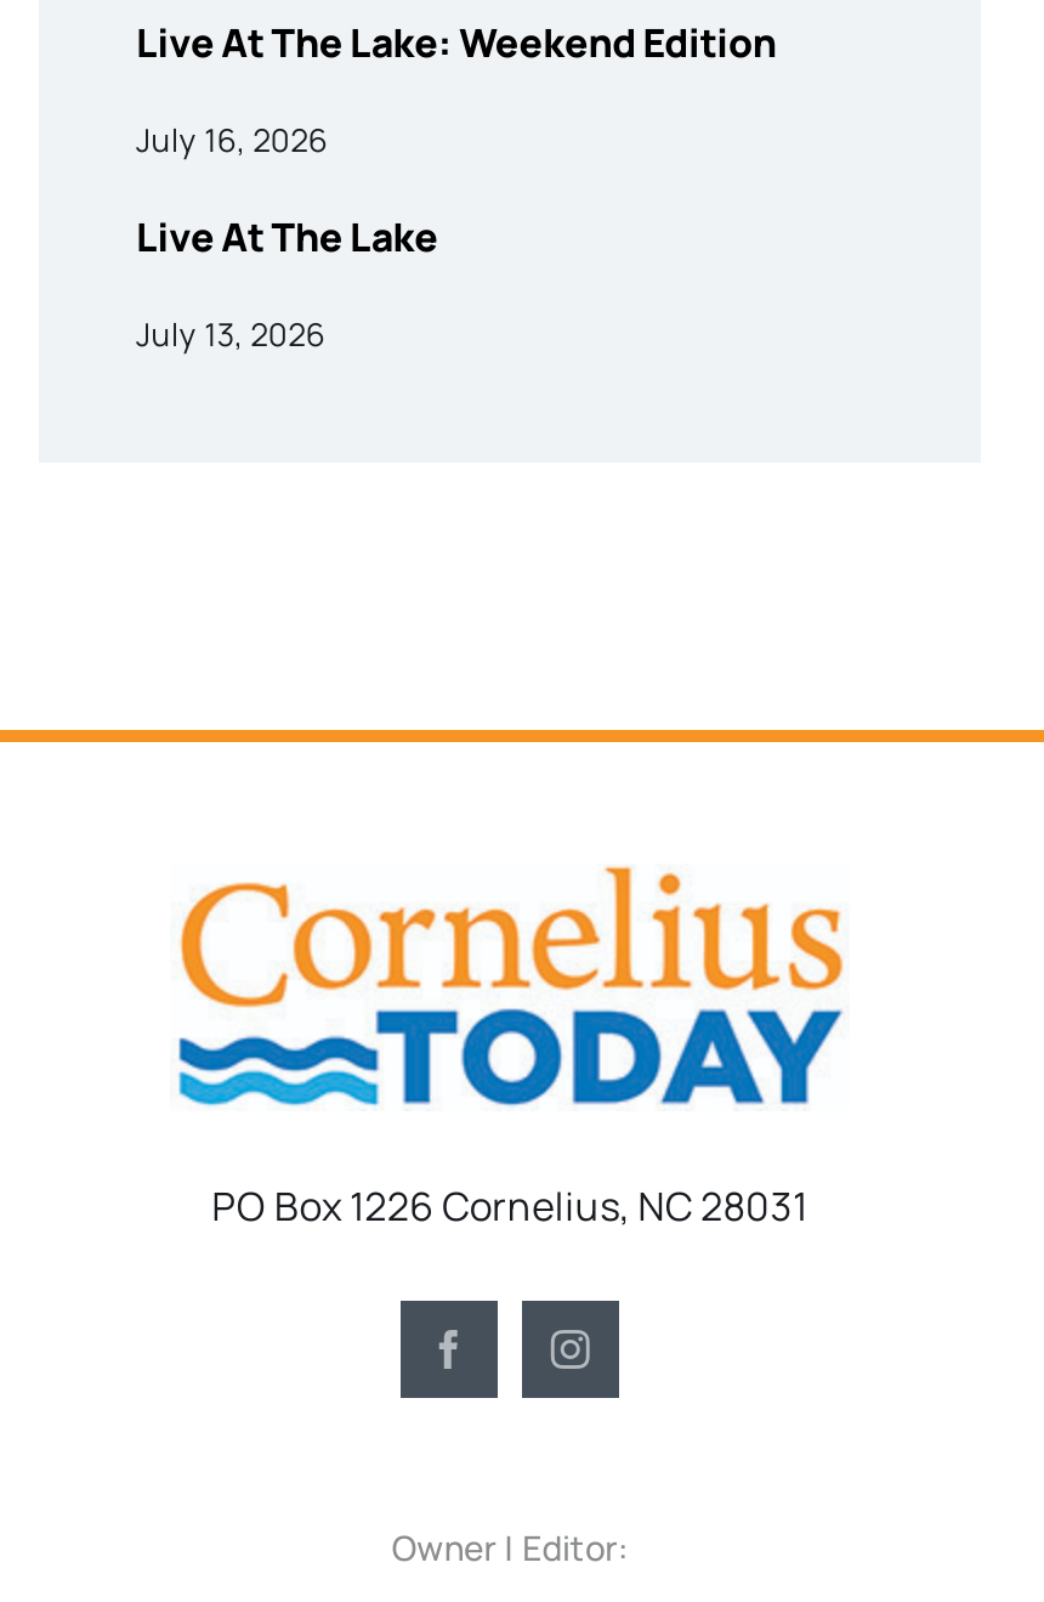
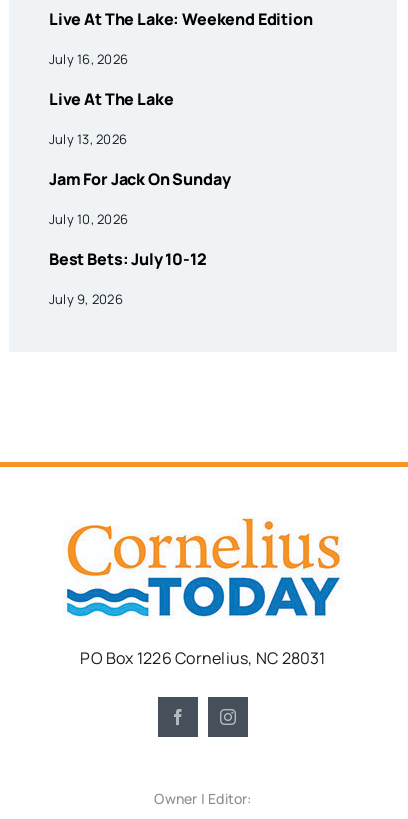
+ Jam For Jack On Sunday
+ July 10, 2026
+ Best Bets: July 10-12
+ July 9, 2026
